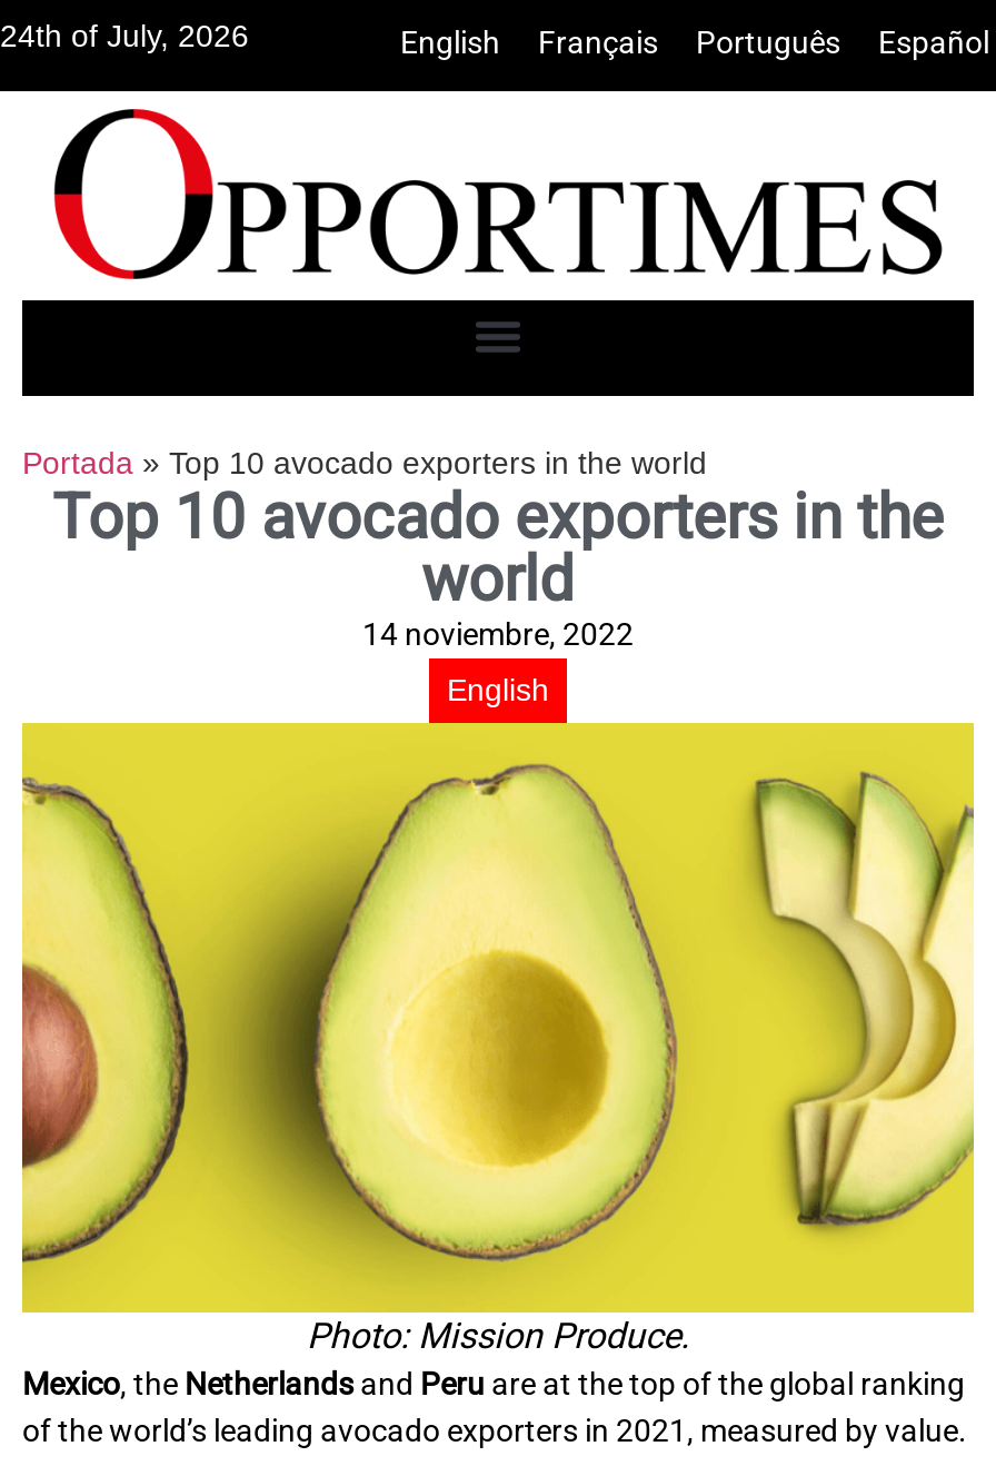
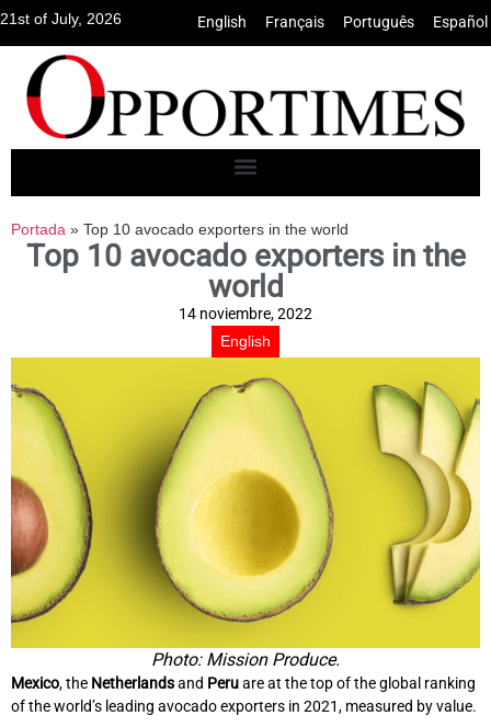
- 24th of July, 2026
+ 21st of July, 2026
